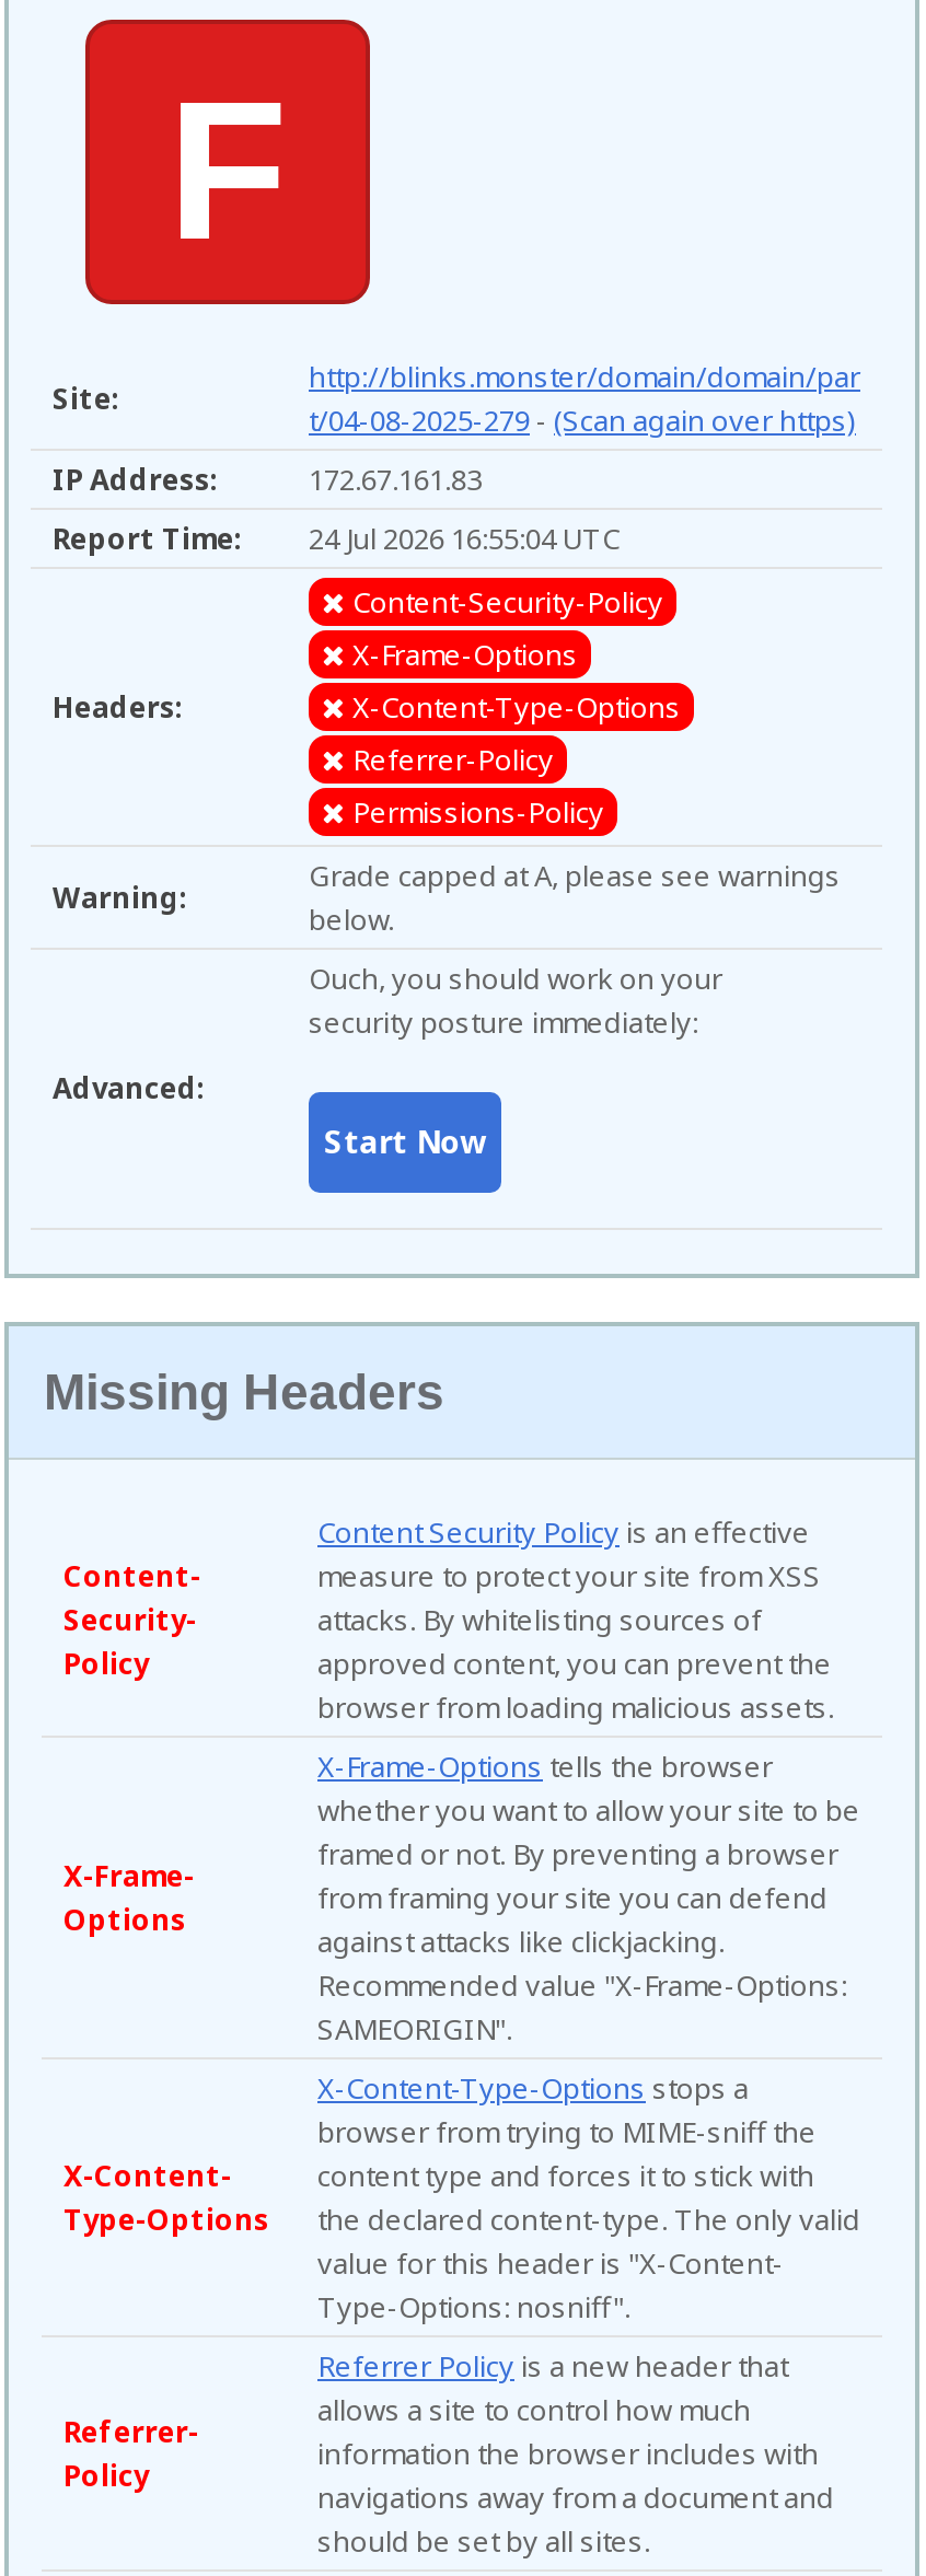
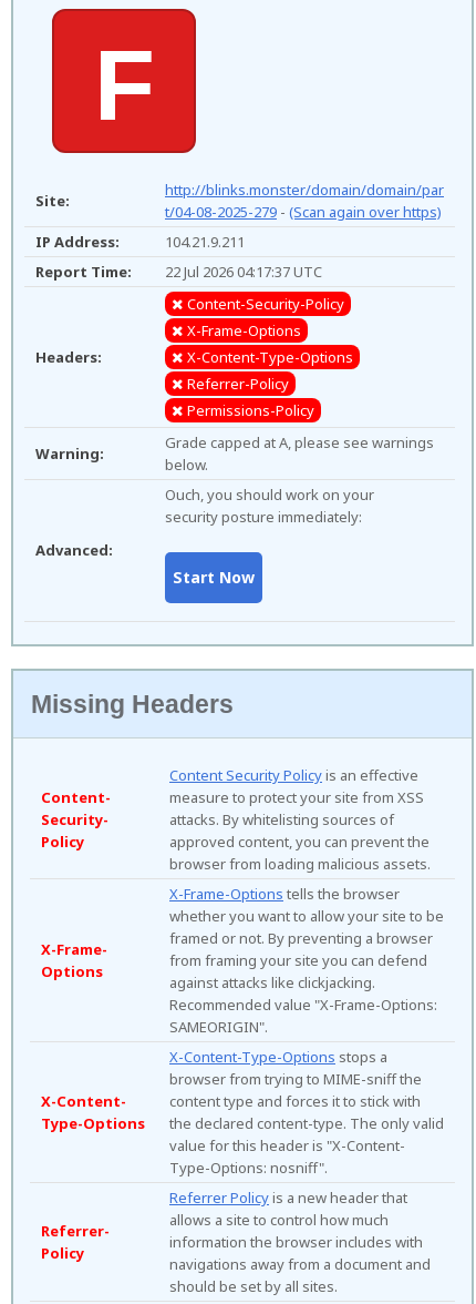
- 172.67.161.83
+ 104.21.9.211

- Report Time: 24 Jul 2026 16:55:04 UTC
+ Report Time: 22 Jul 2026 04:17:37 UTC
